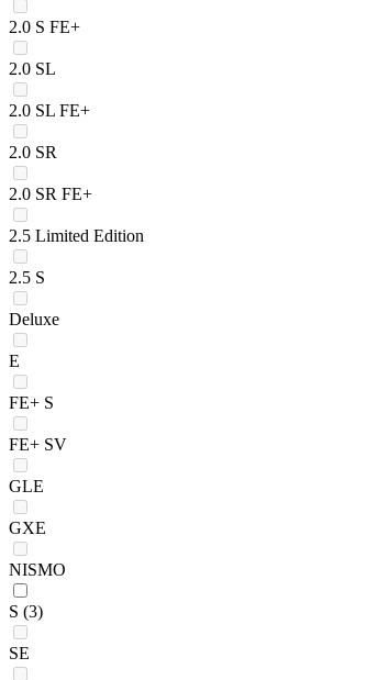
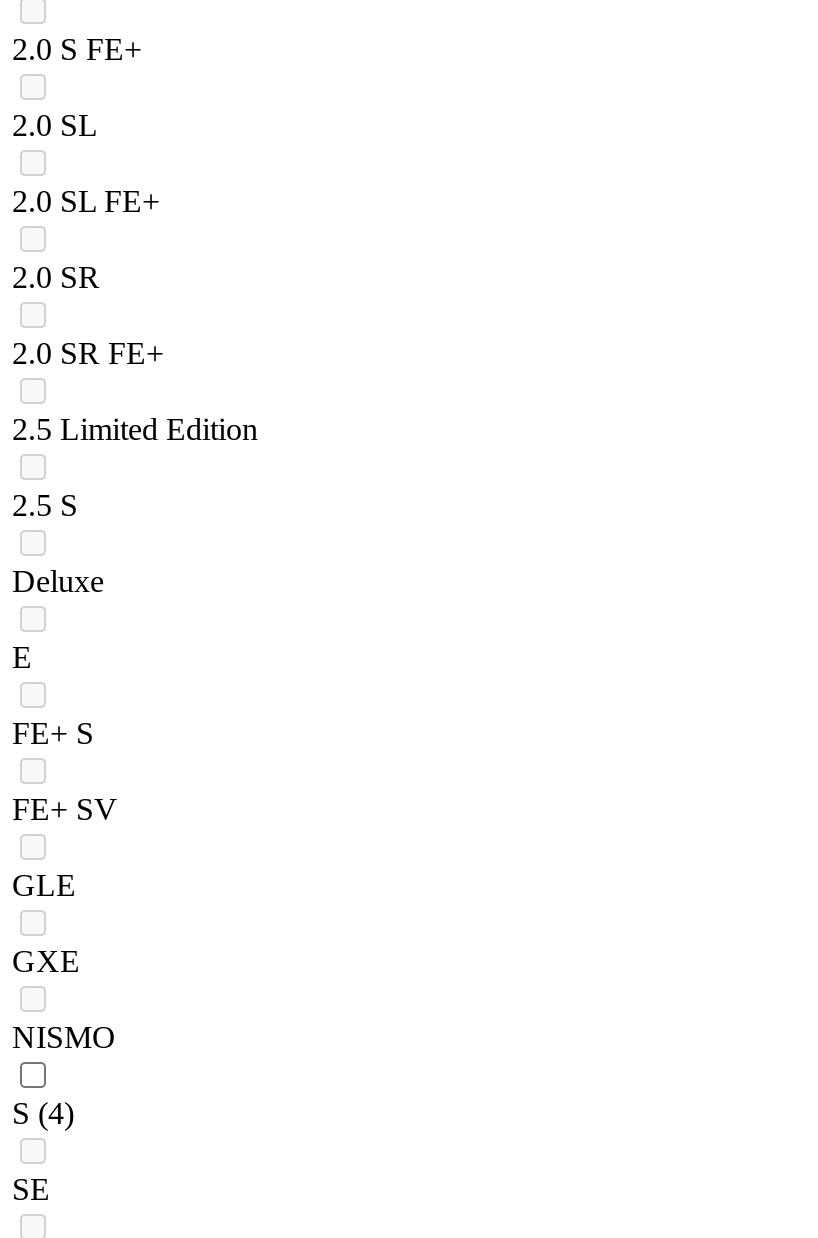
- S (3)
+ S (4)
